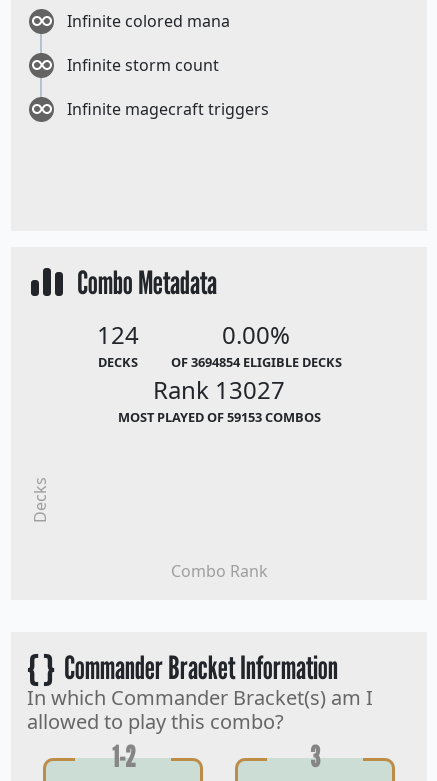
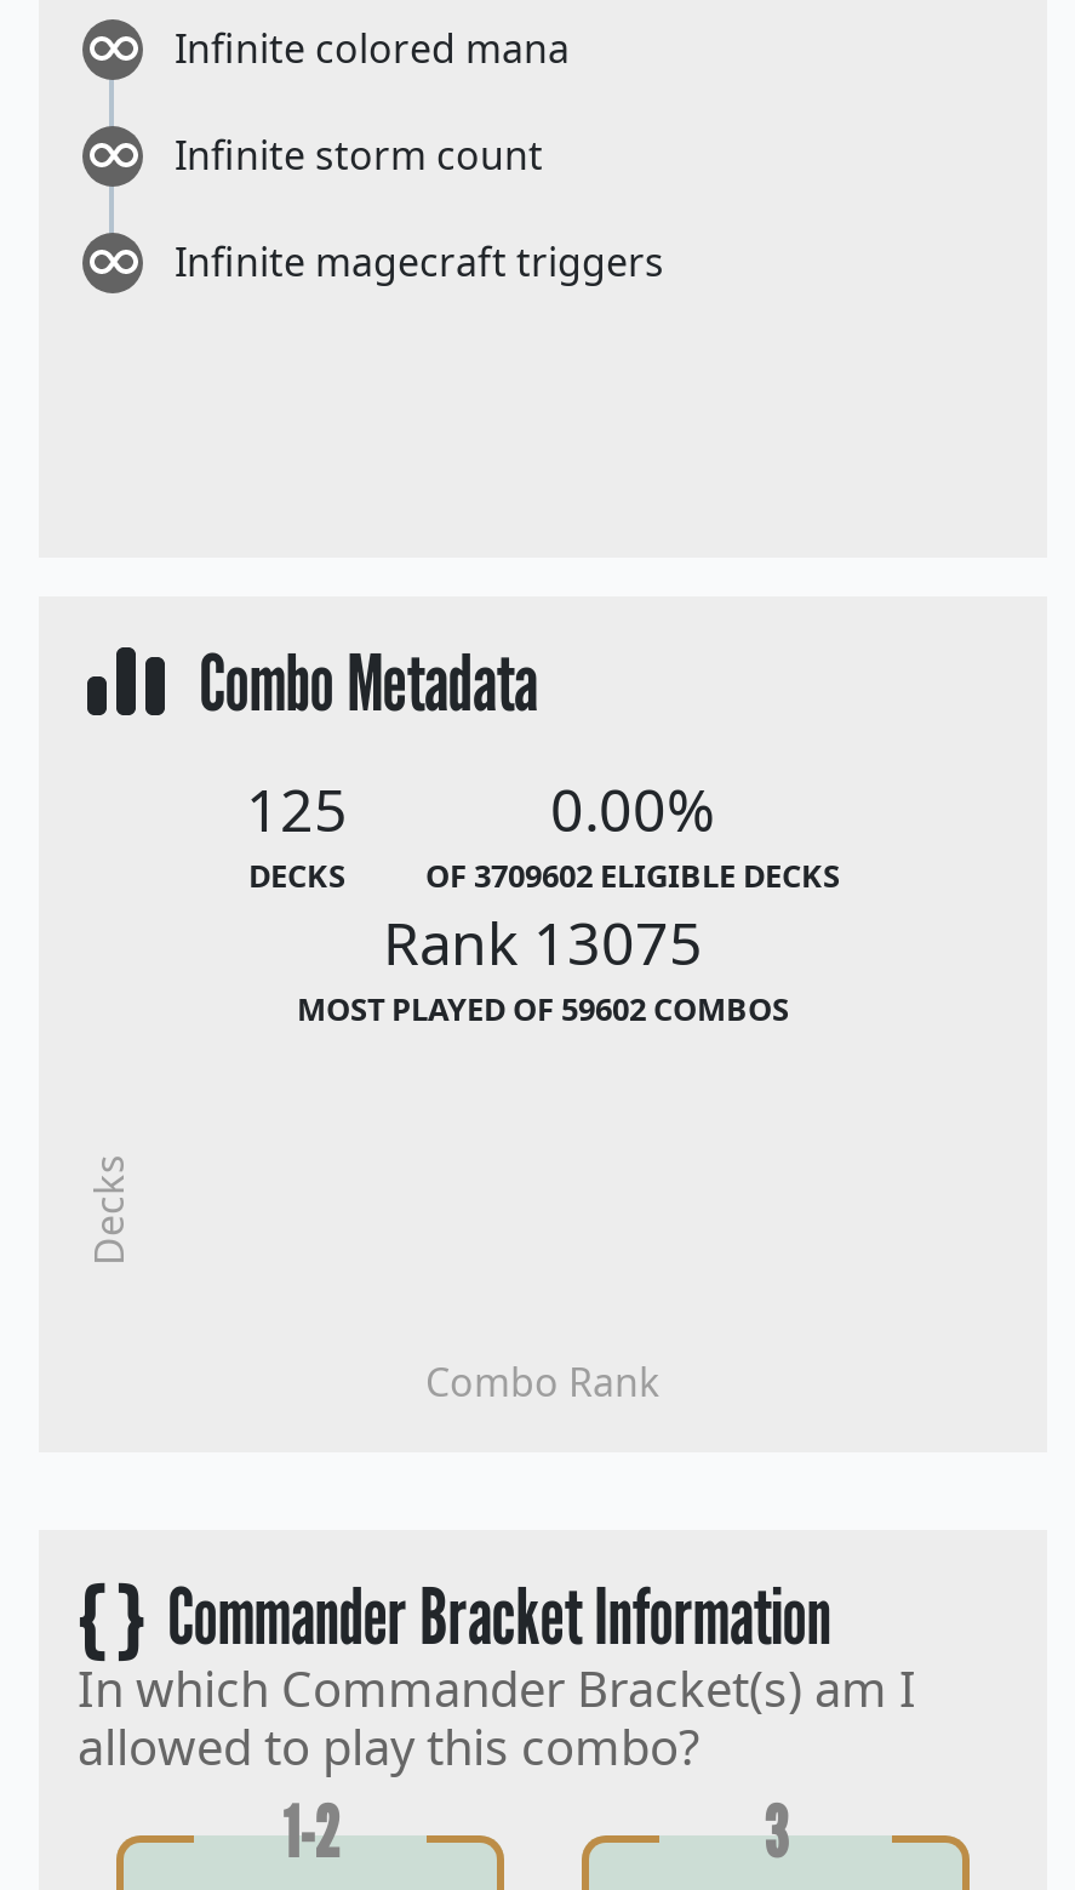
- 124
+ 125

- OF 3694854 ELIGIBLE DECKS
+ OF 3709602 ELIGIBLE DECKS

- Rank 13027
+ Rank 13075

- MOST PLAYED OF 59153 COMBOS
+ MOST PLAYED OF 59602 COMBOS
